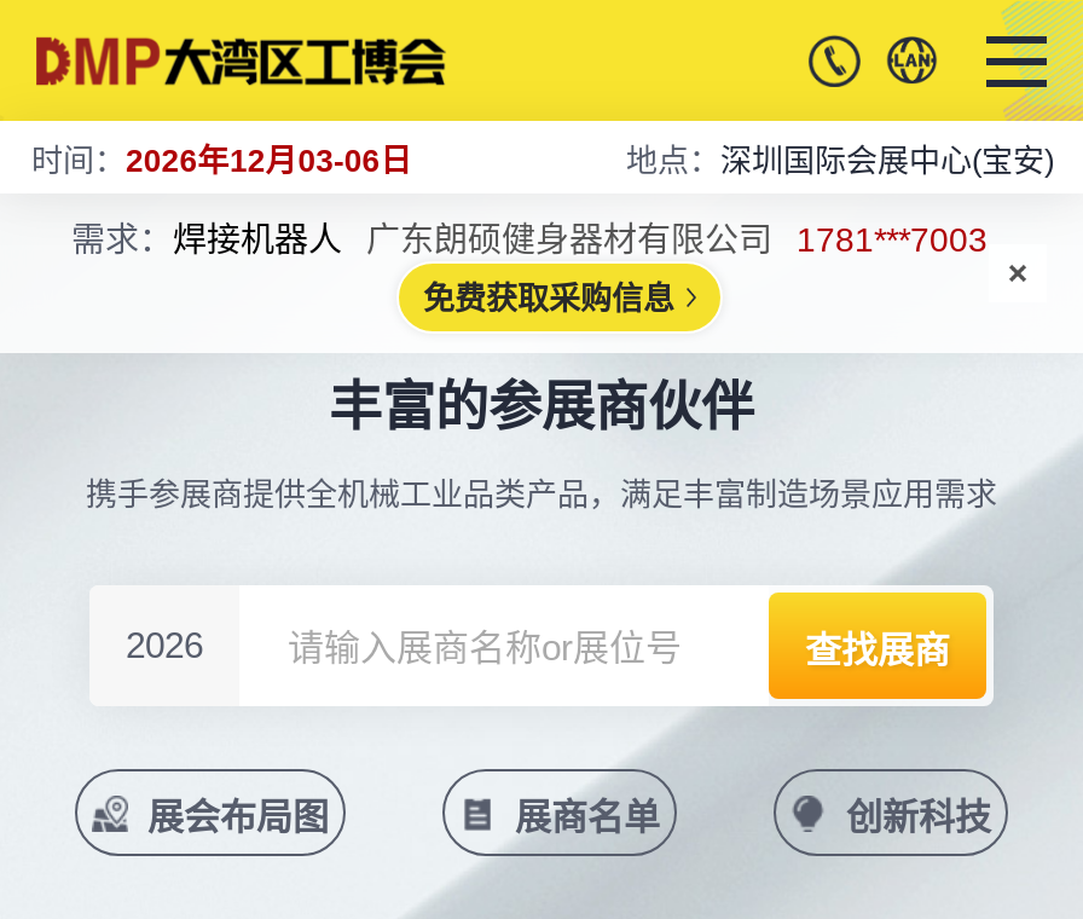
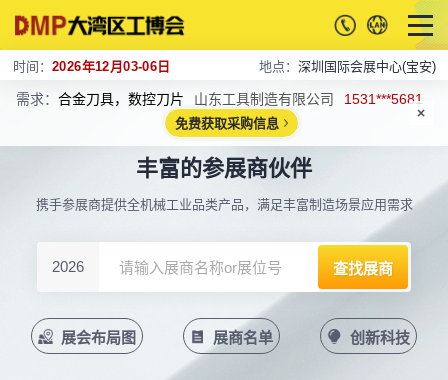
- 需求：焊接机器人
- 广东朗硕健身器材有限公司
- 1781***7003
+ 需求：合金刀具，数控刀片
+ 山东工具制造有限公司
+ 1531***5681
